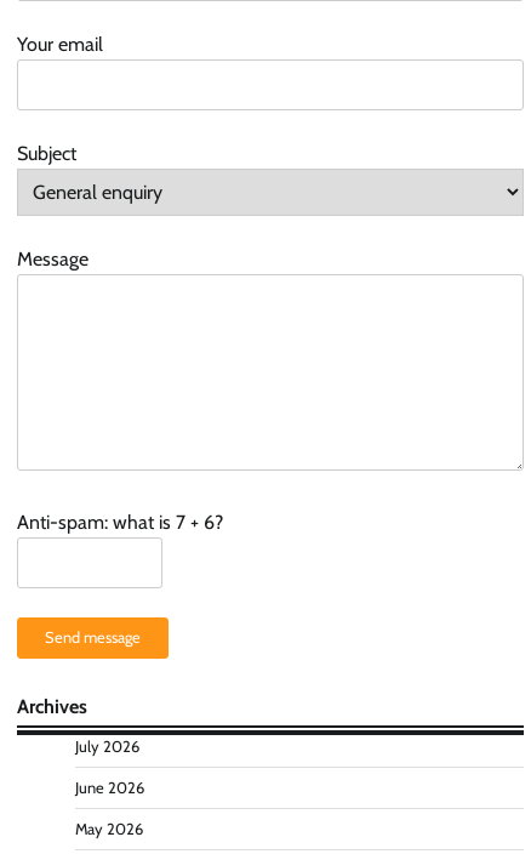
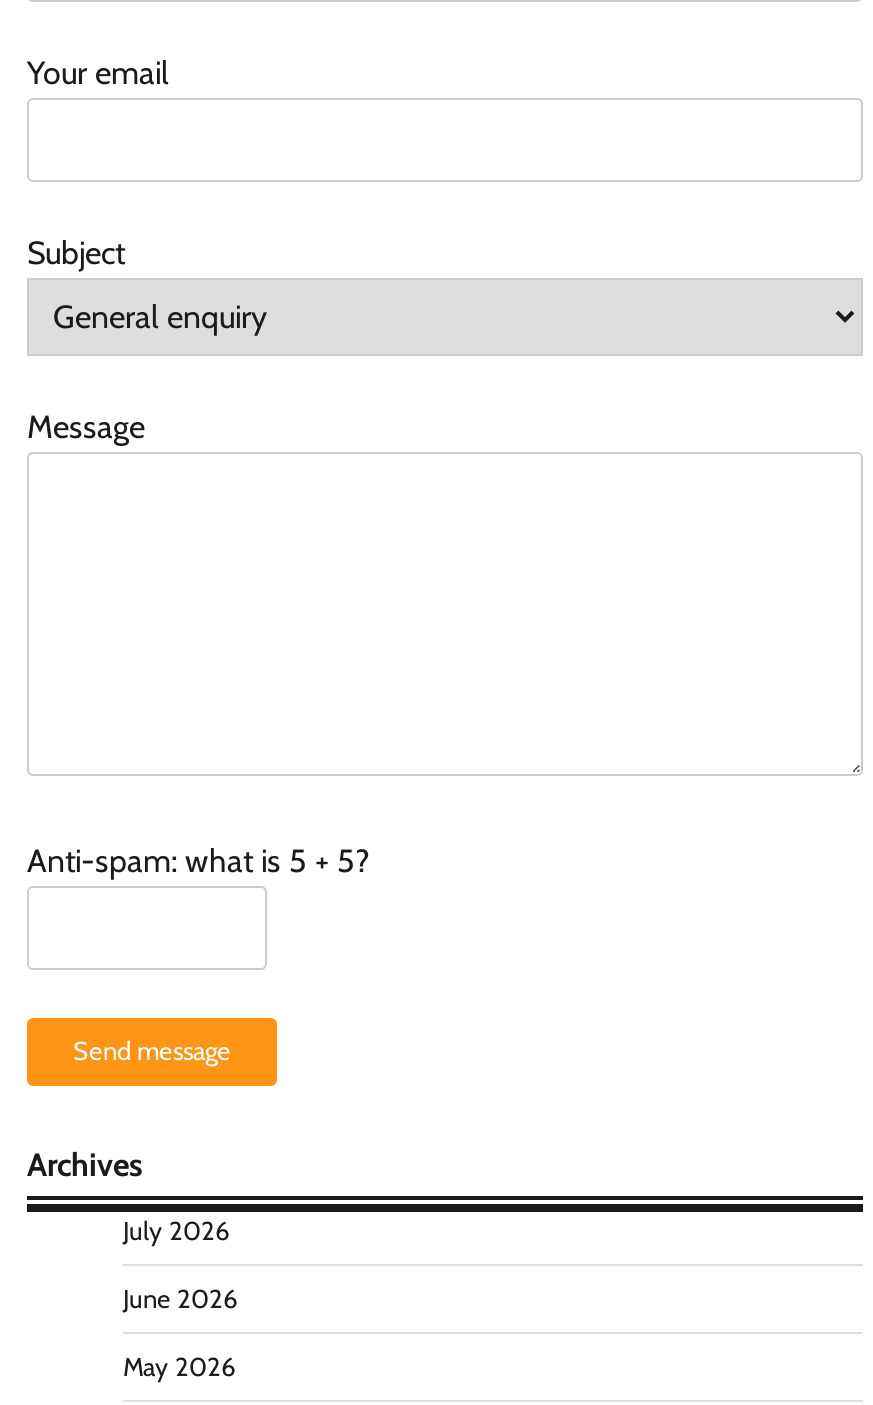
- Anti-spam: what is 7 + 6?
+ Anti-spam: what is 5 + 5?
